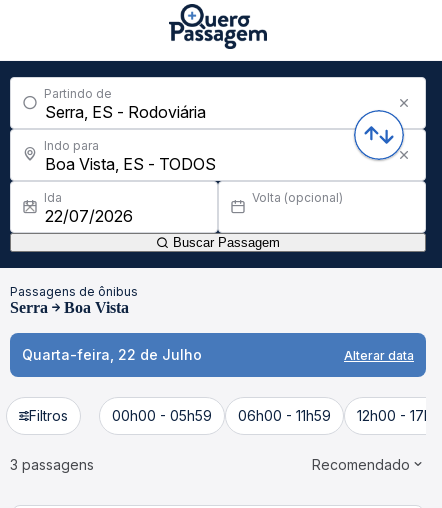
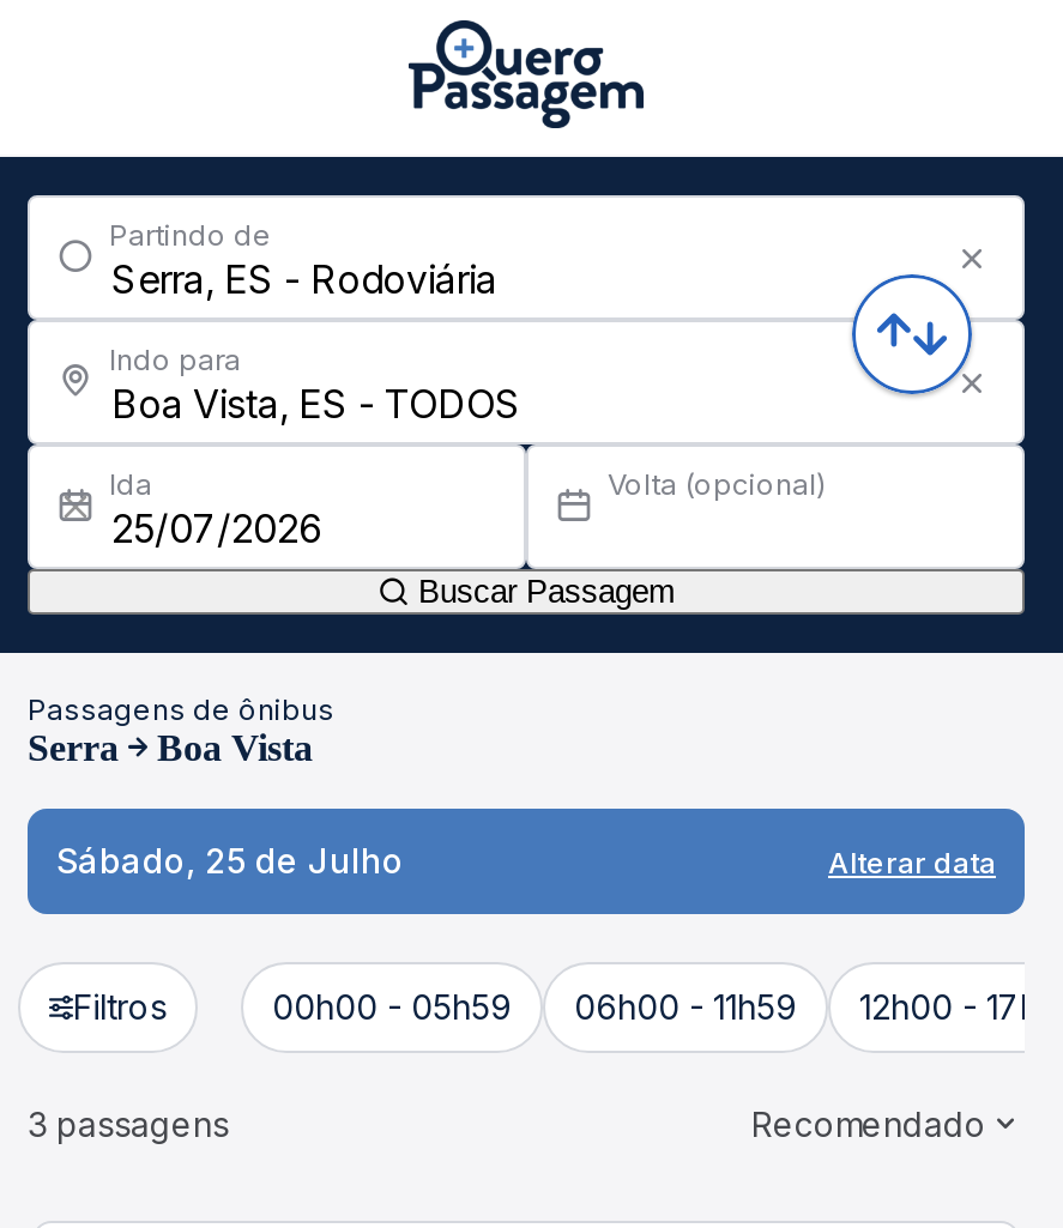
- Quarta-feira, 22 de Julho
+ Sábado, 25 de Julho
